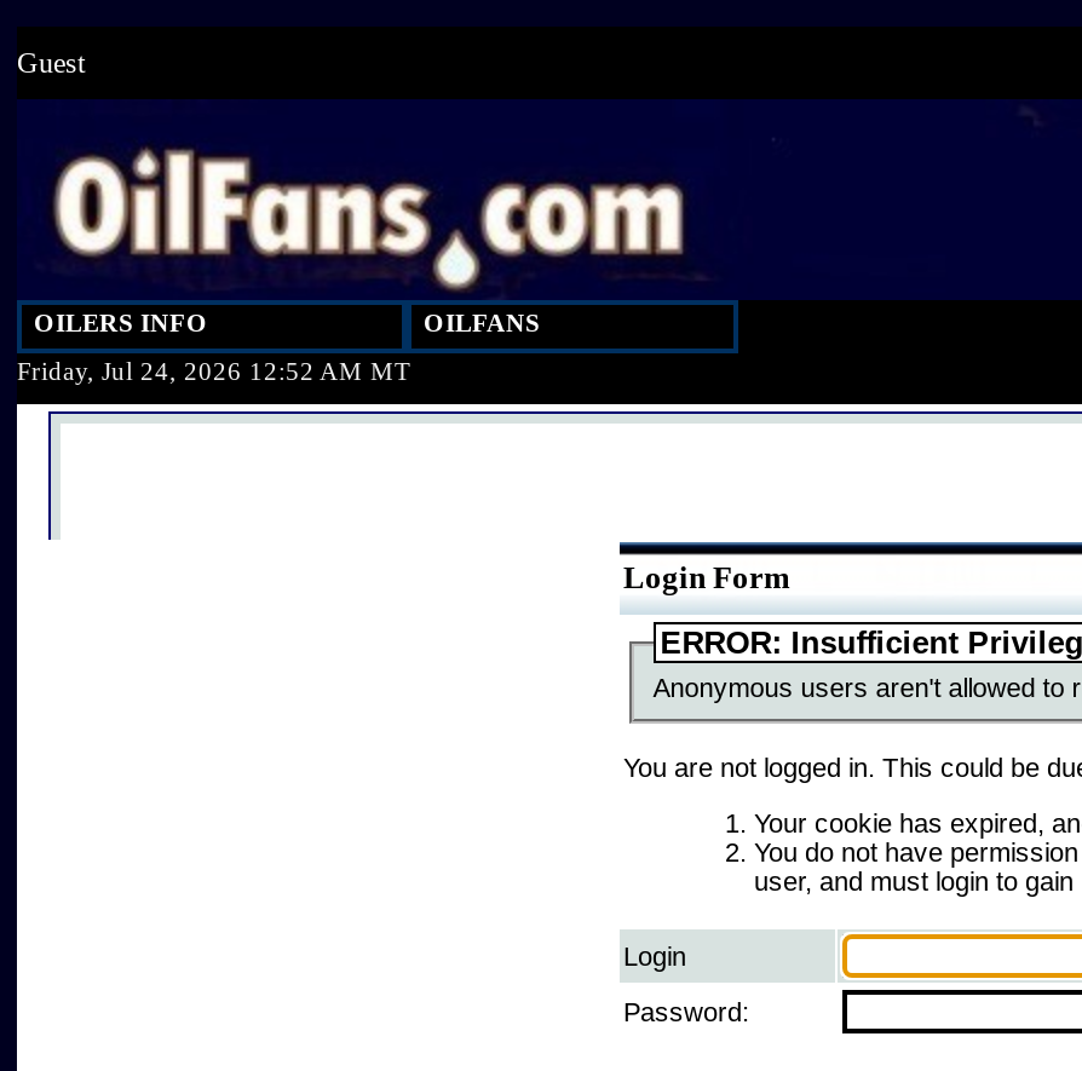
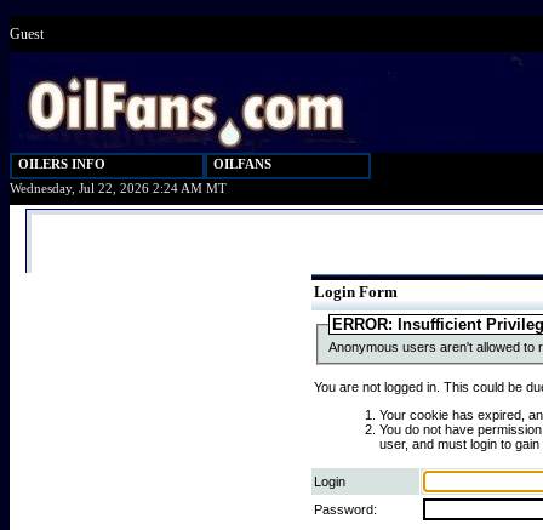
- Friday, Jul 24, 2026 12:52 AM MT
+ Wednesday, Jul 22, 2026 2:24 AM MT
